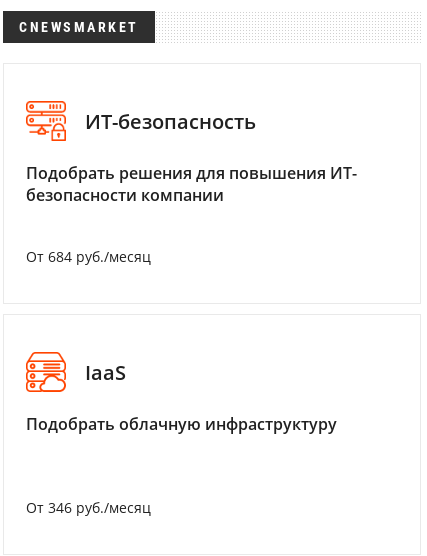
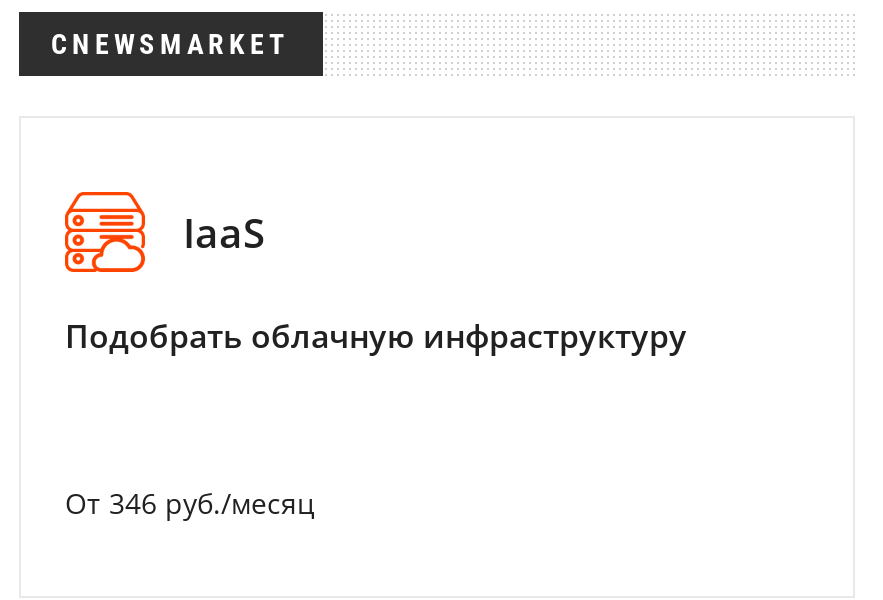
- [image]
- ИТ-безопасность
- Подобрать решения для повышения ИТ-
- безопасности компании
- От 684 руб./месяц
